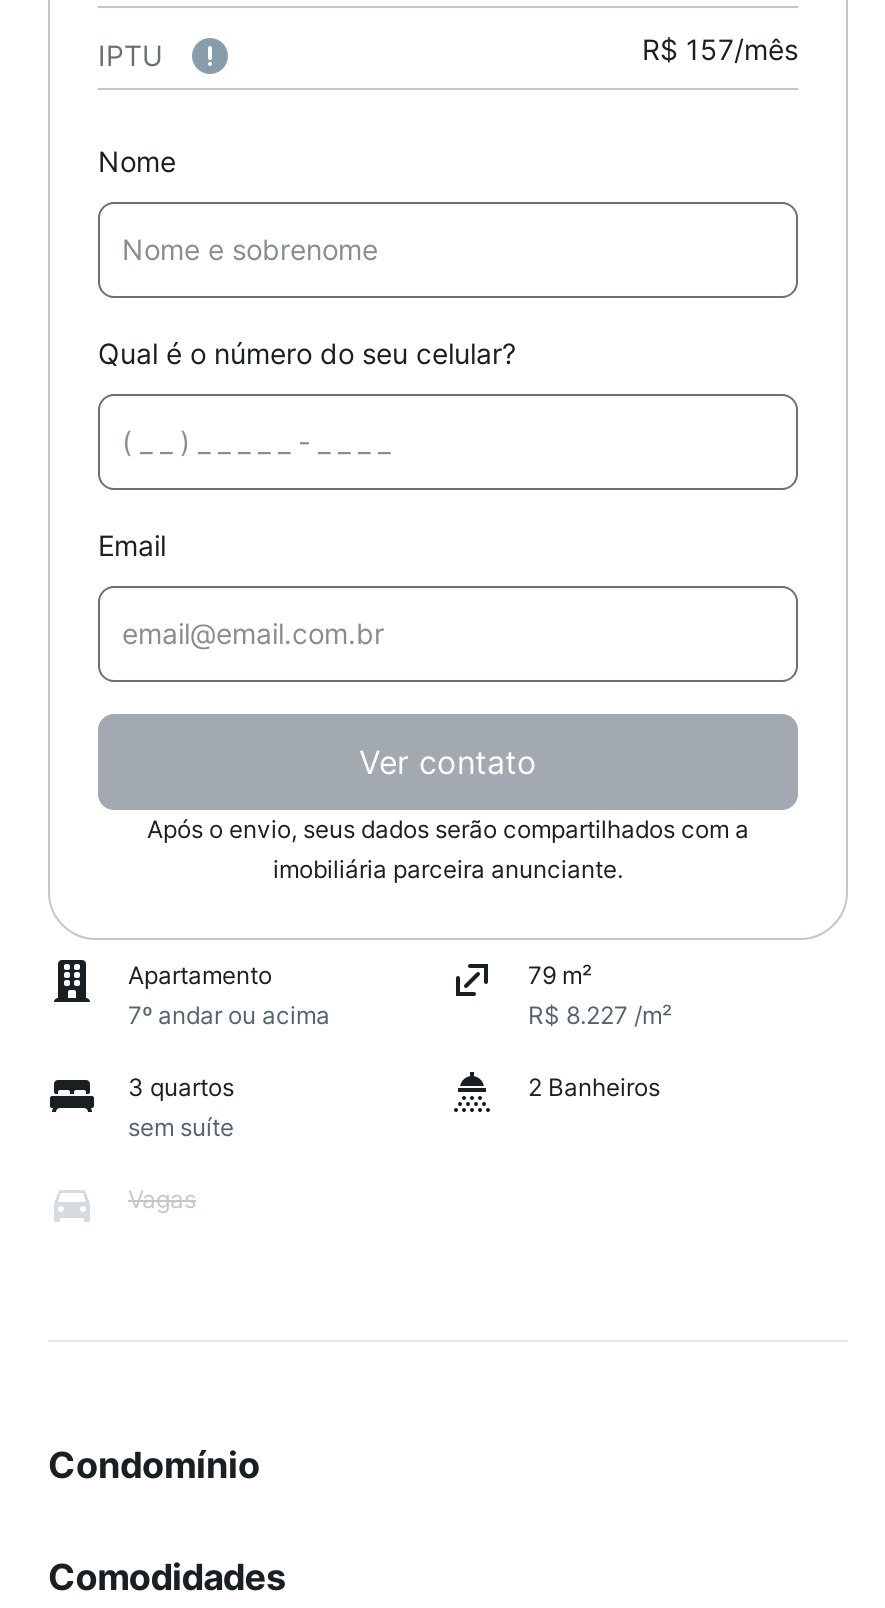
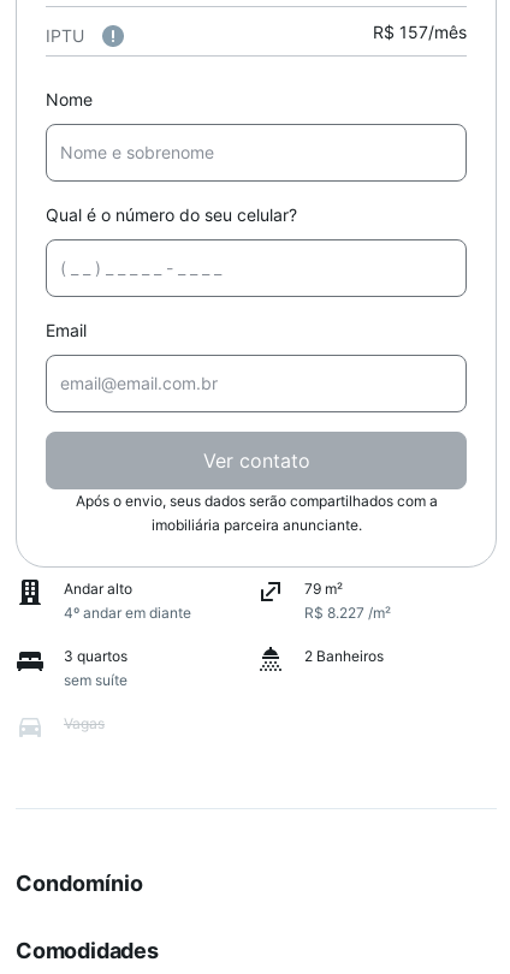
- Apartamento
- 7º andar ou acima
+ Andar alto
+ 4º andar em diante
